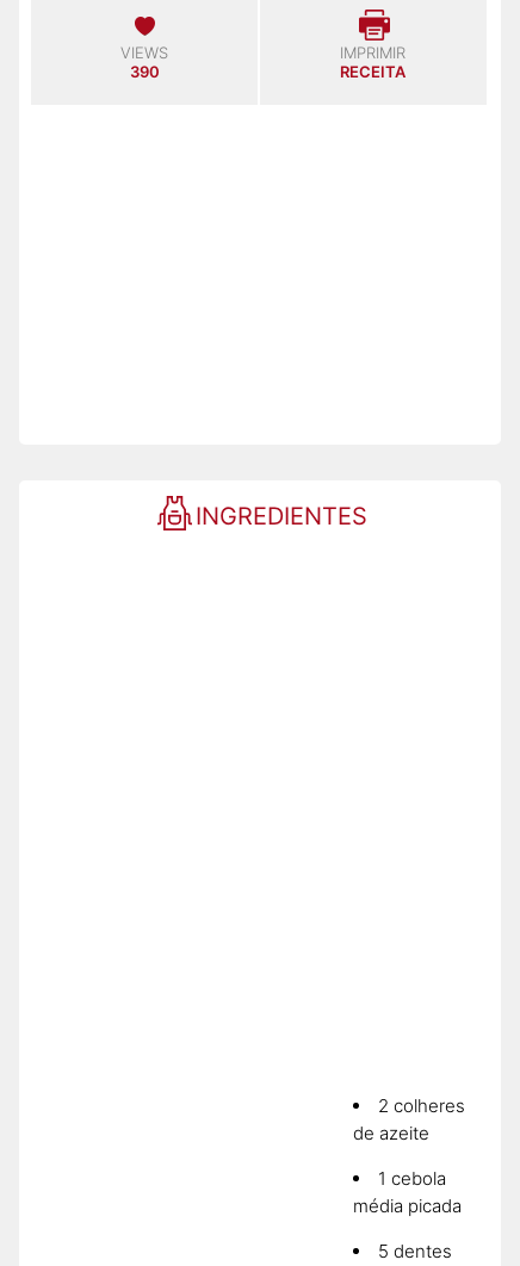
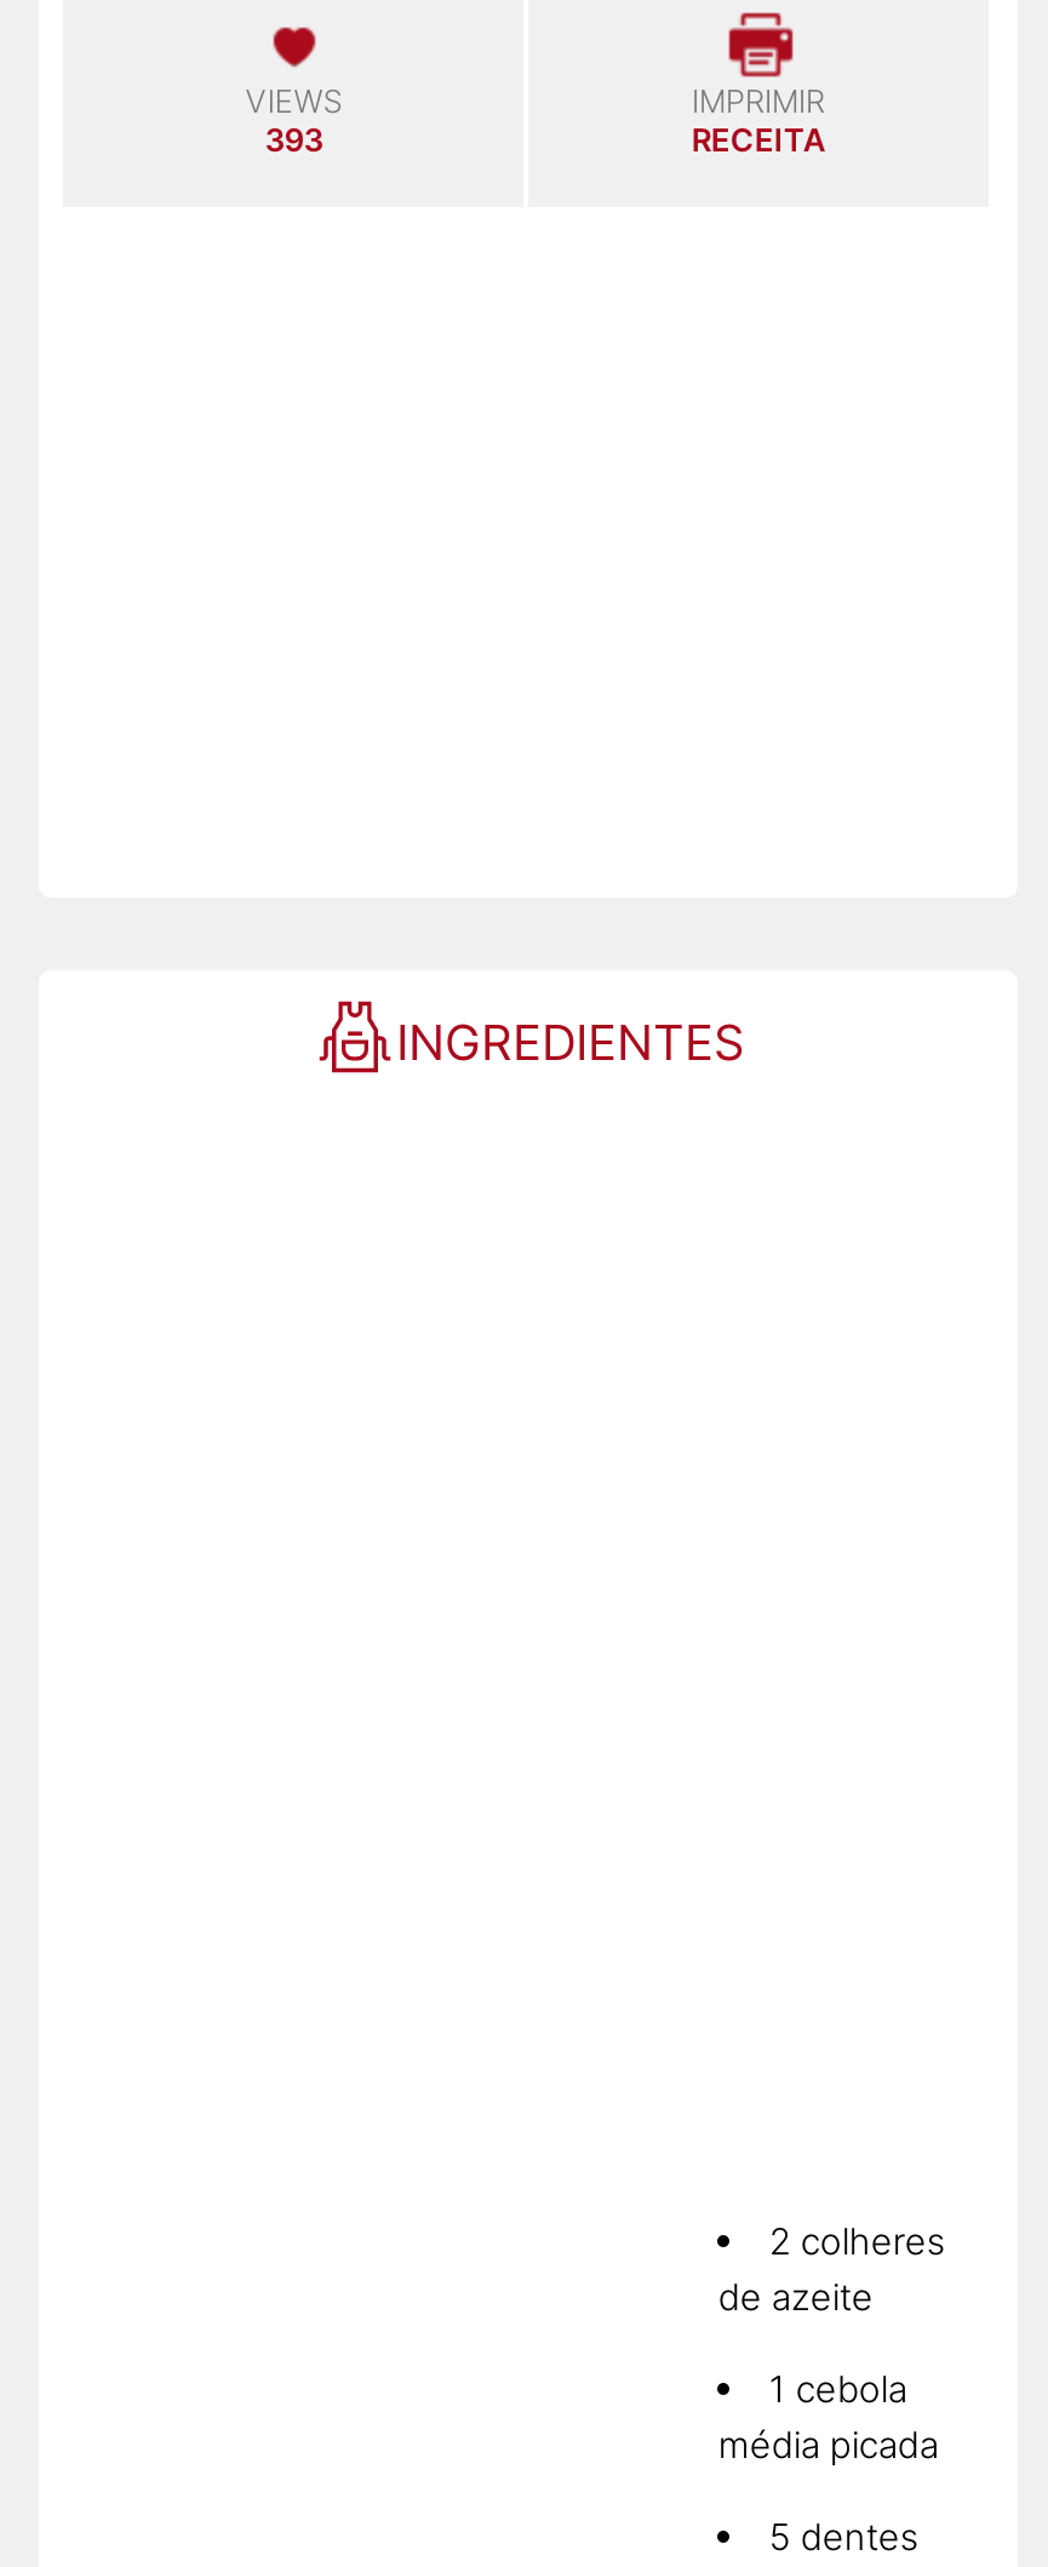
- 390
+ 393
